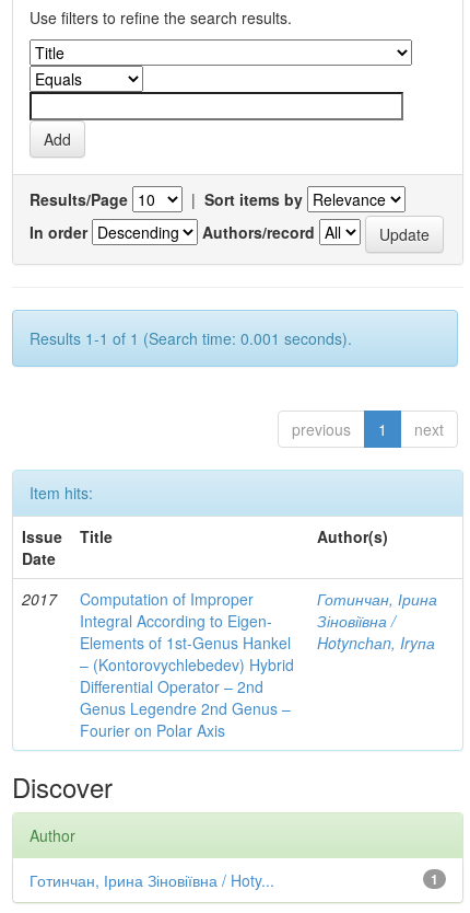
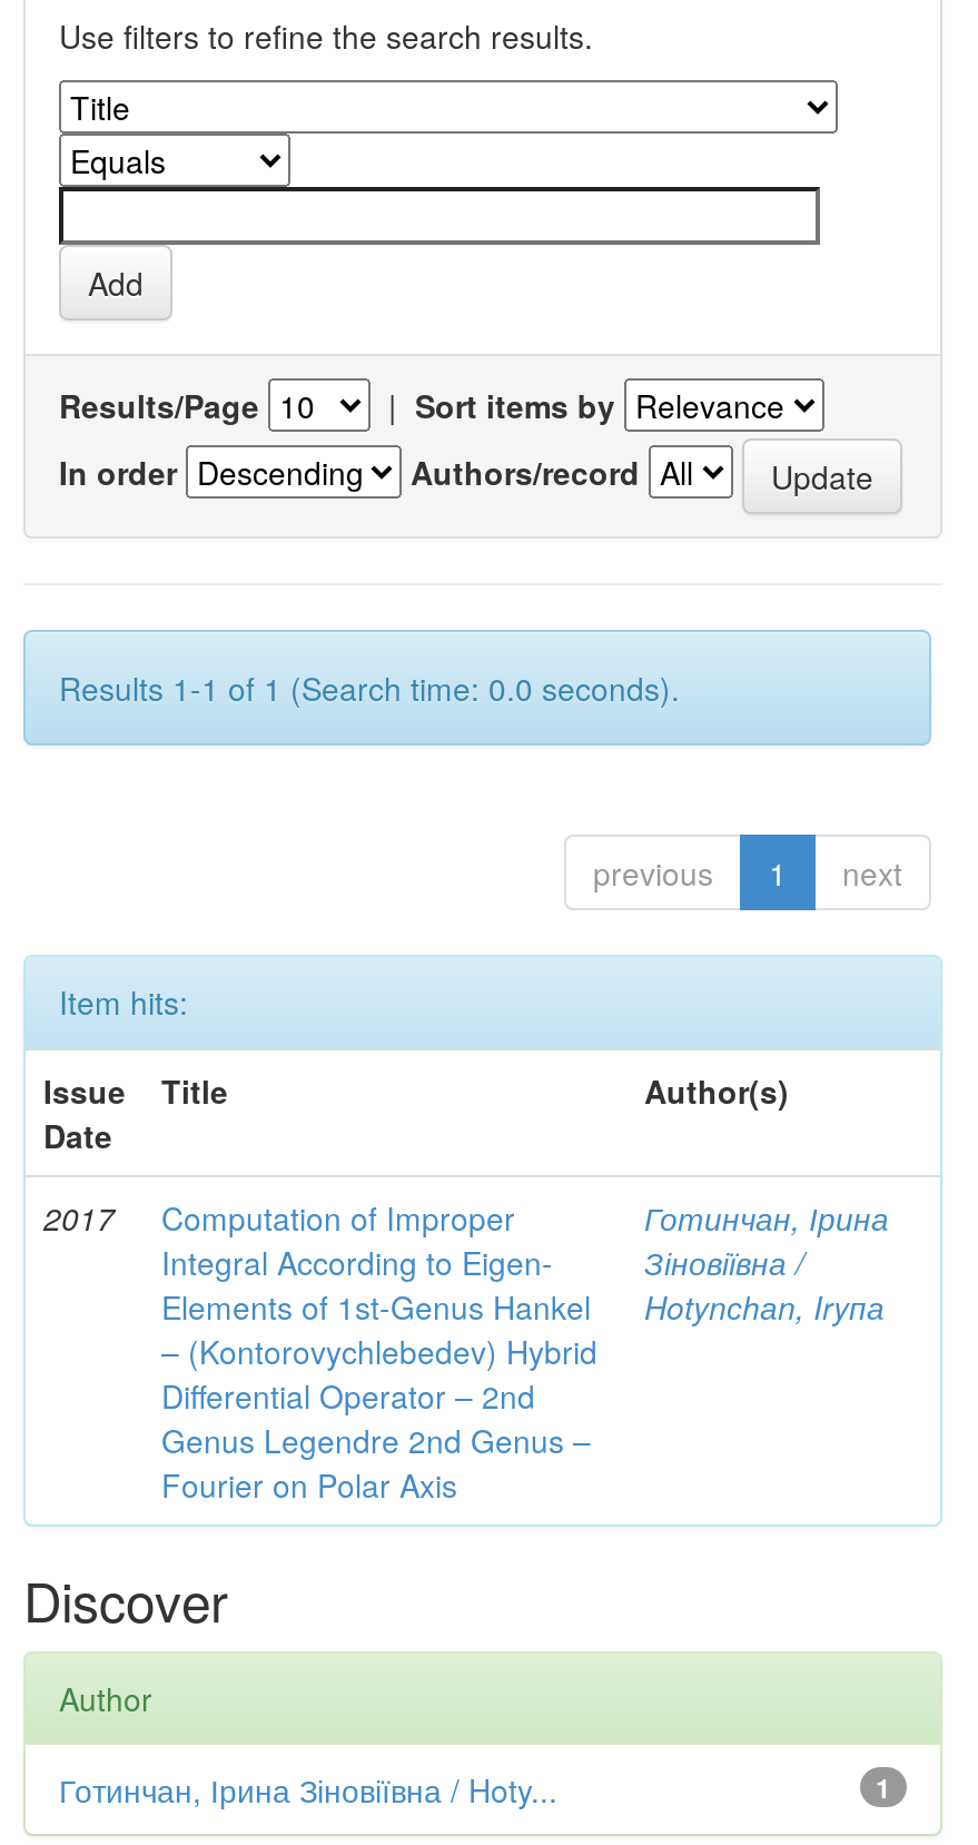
- Results 1-1 of 1 (Search time: 0.001 seconds).
+ Results 1-1 of 1 (Search time: 0.0 seconds).
